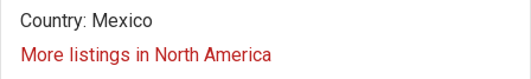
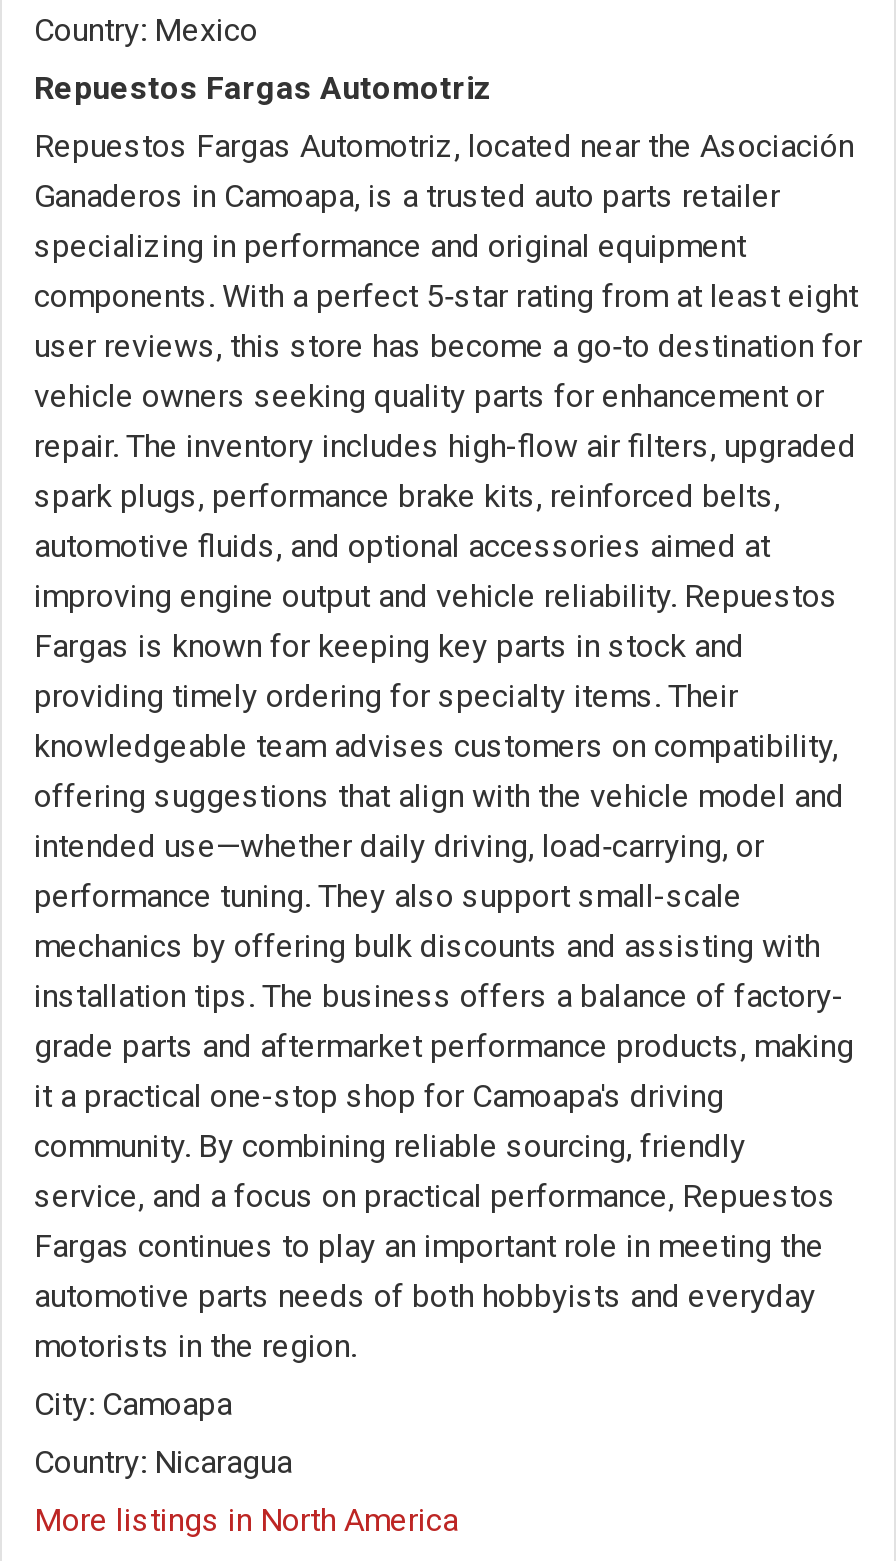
+ Repuestos Fargas Automotriz
+ Repuestos Fargas Automotriz, located near the Asociación
+ Ganaderos in Camoapa, is a trusted auto parts retailer
+ specializing in performance and original equipment
+ components. With a perfect 5‑star rating from at least eight
+ user reviews, this store has become a go‑to destination for
+ vehicle owners seeking quality parts for enhancement or
+ repair. The inventory includes high-flow air filters, upgraded
+ spark plugs, performance brake kits, reinforced belts,
+ automotive fluids, and optional accessories aimed at
+ improving engine output and vehicle reliability. Repuestos
+ Fargas is known for keeping key parts in stock and
+ providing timely ordering for specialty items. Their
+ knowledgeable team advises customers on compatibility,
+ offering suggestions that align with the vehicle model and
+ intended use—whether daily driving, load‑carrying, or
+ performance tuning. They also support small-scale
+ mechanics by offering bulk discounts and assisting with
+ installation tips. The business offers a balance of factory-
+ grade parts and aftermarket performance products, making
+ it a practical one-stop shop for Camoapa's driving
+ community. By combining reliable sourcing, friendly
+ service, and a focus on practical performance, Repuestos
+ Fargas continues to play an important role in meeting the
+ automotive parts needs of both hobbyists and everyday
+ motorists in the region.
+ City: Camoapa
+ Country: Nicaragua
